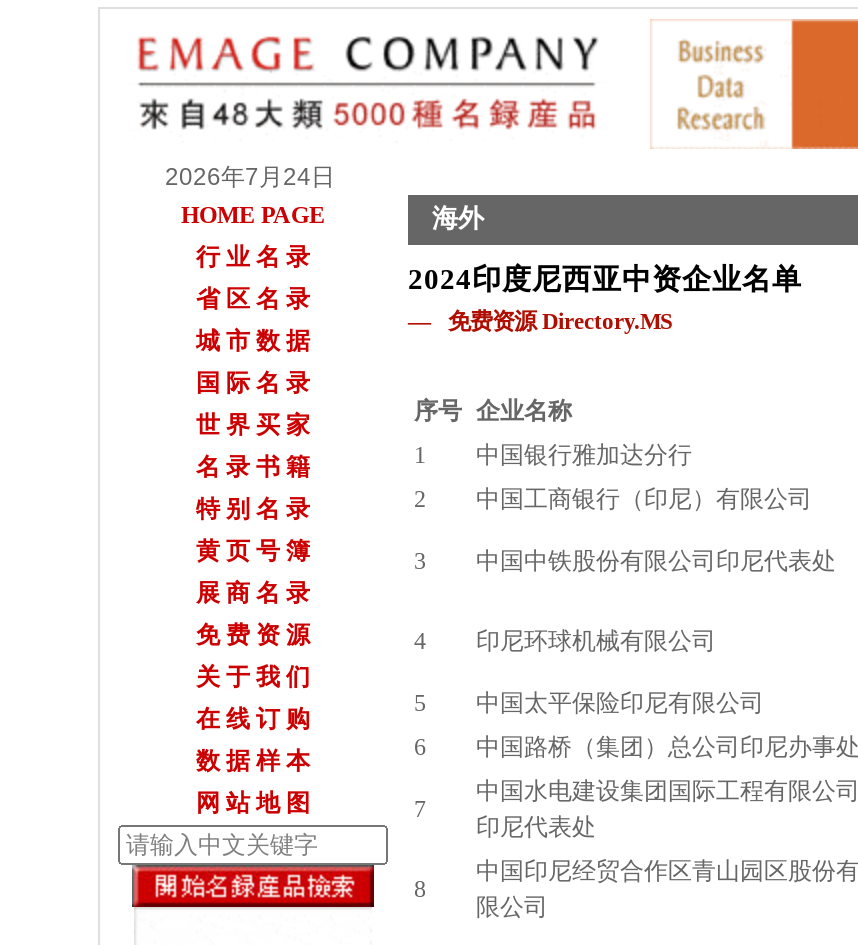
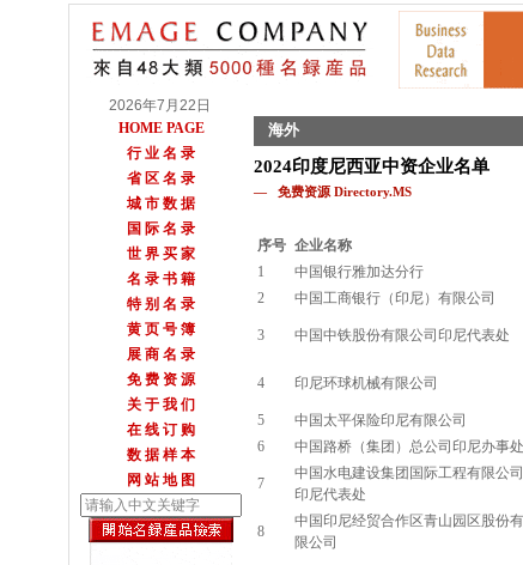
- 2026年7月24日
+ 2026年7月22日
